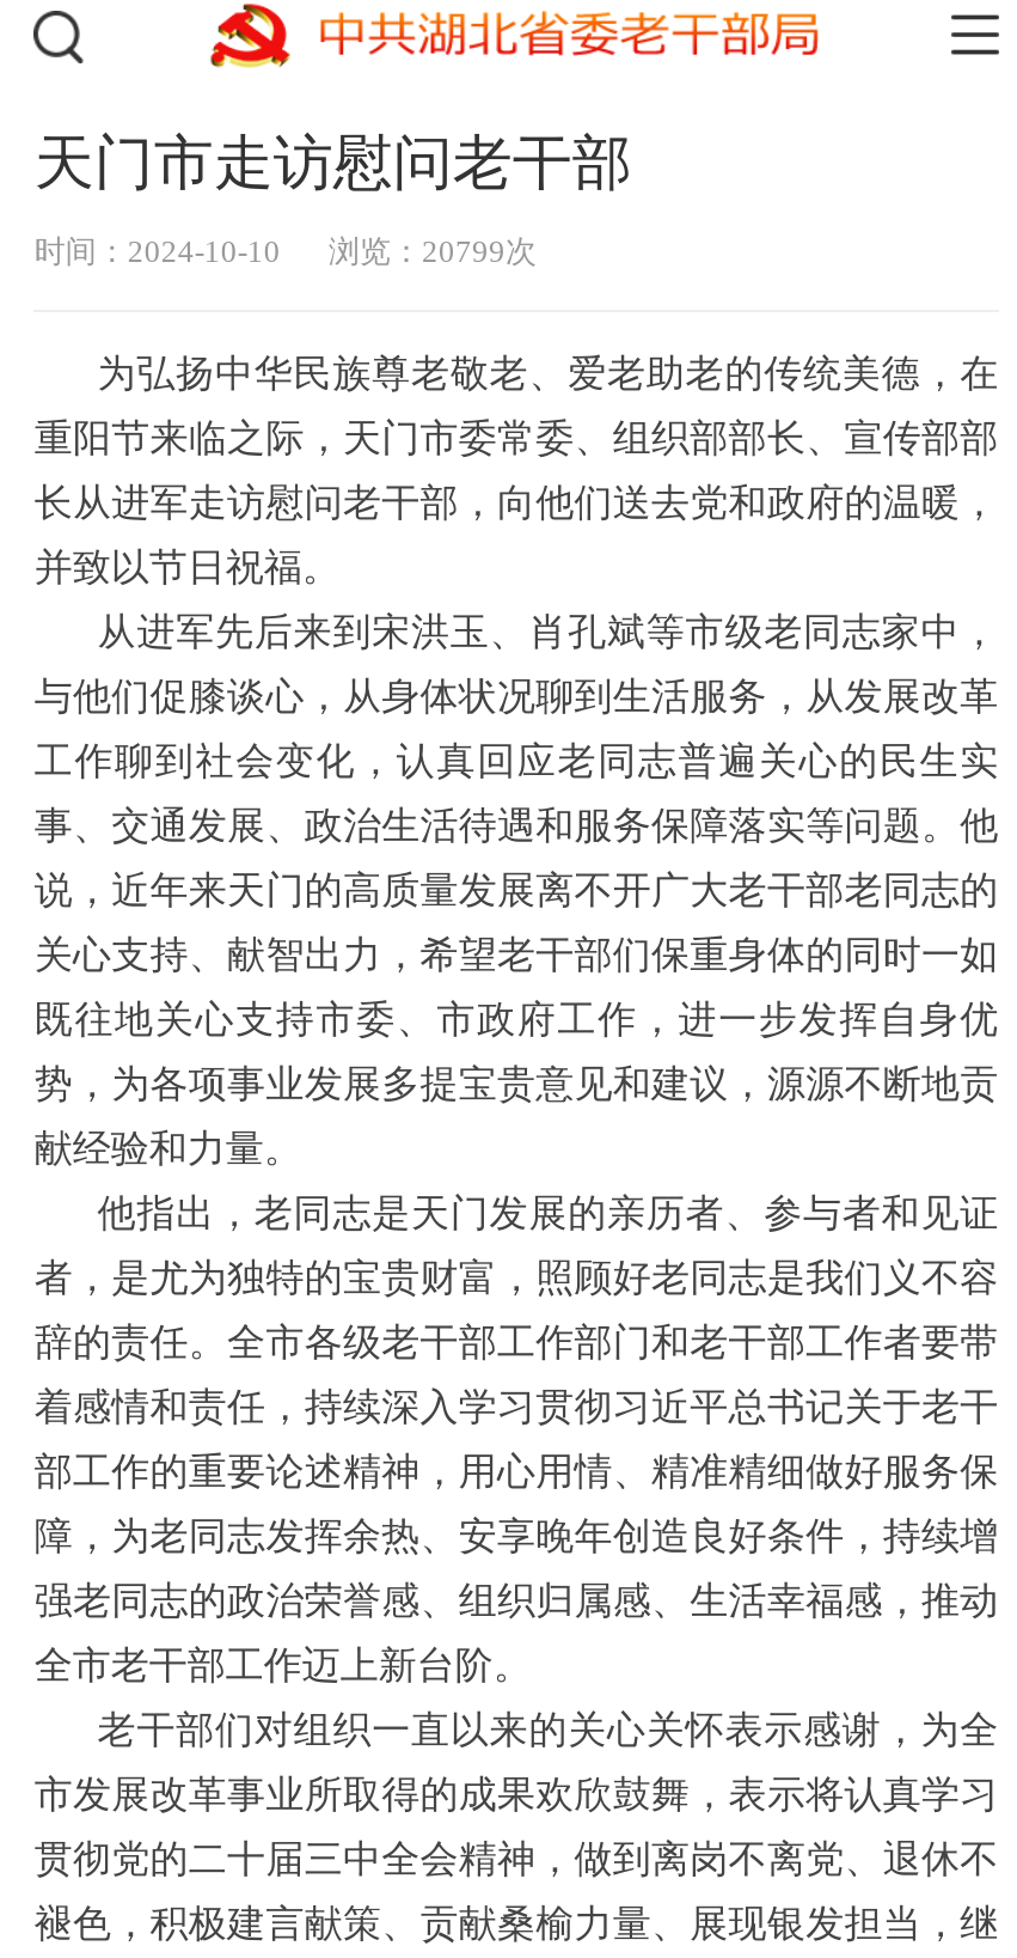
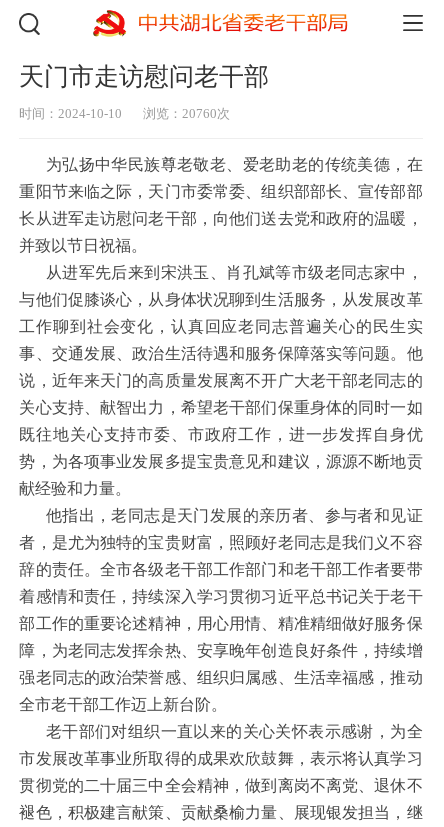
- 时间：2024-10-10 浏览：20799次
+ 时间：2024-10-10 浏览：20760次
